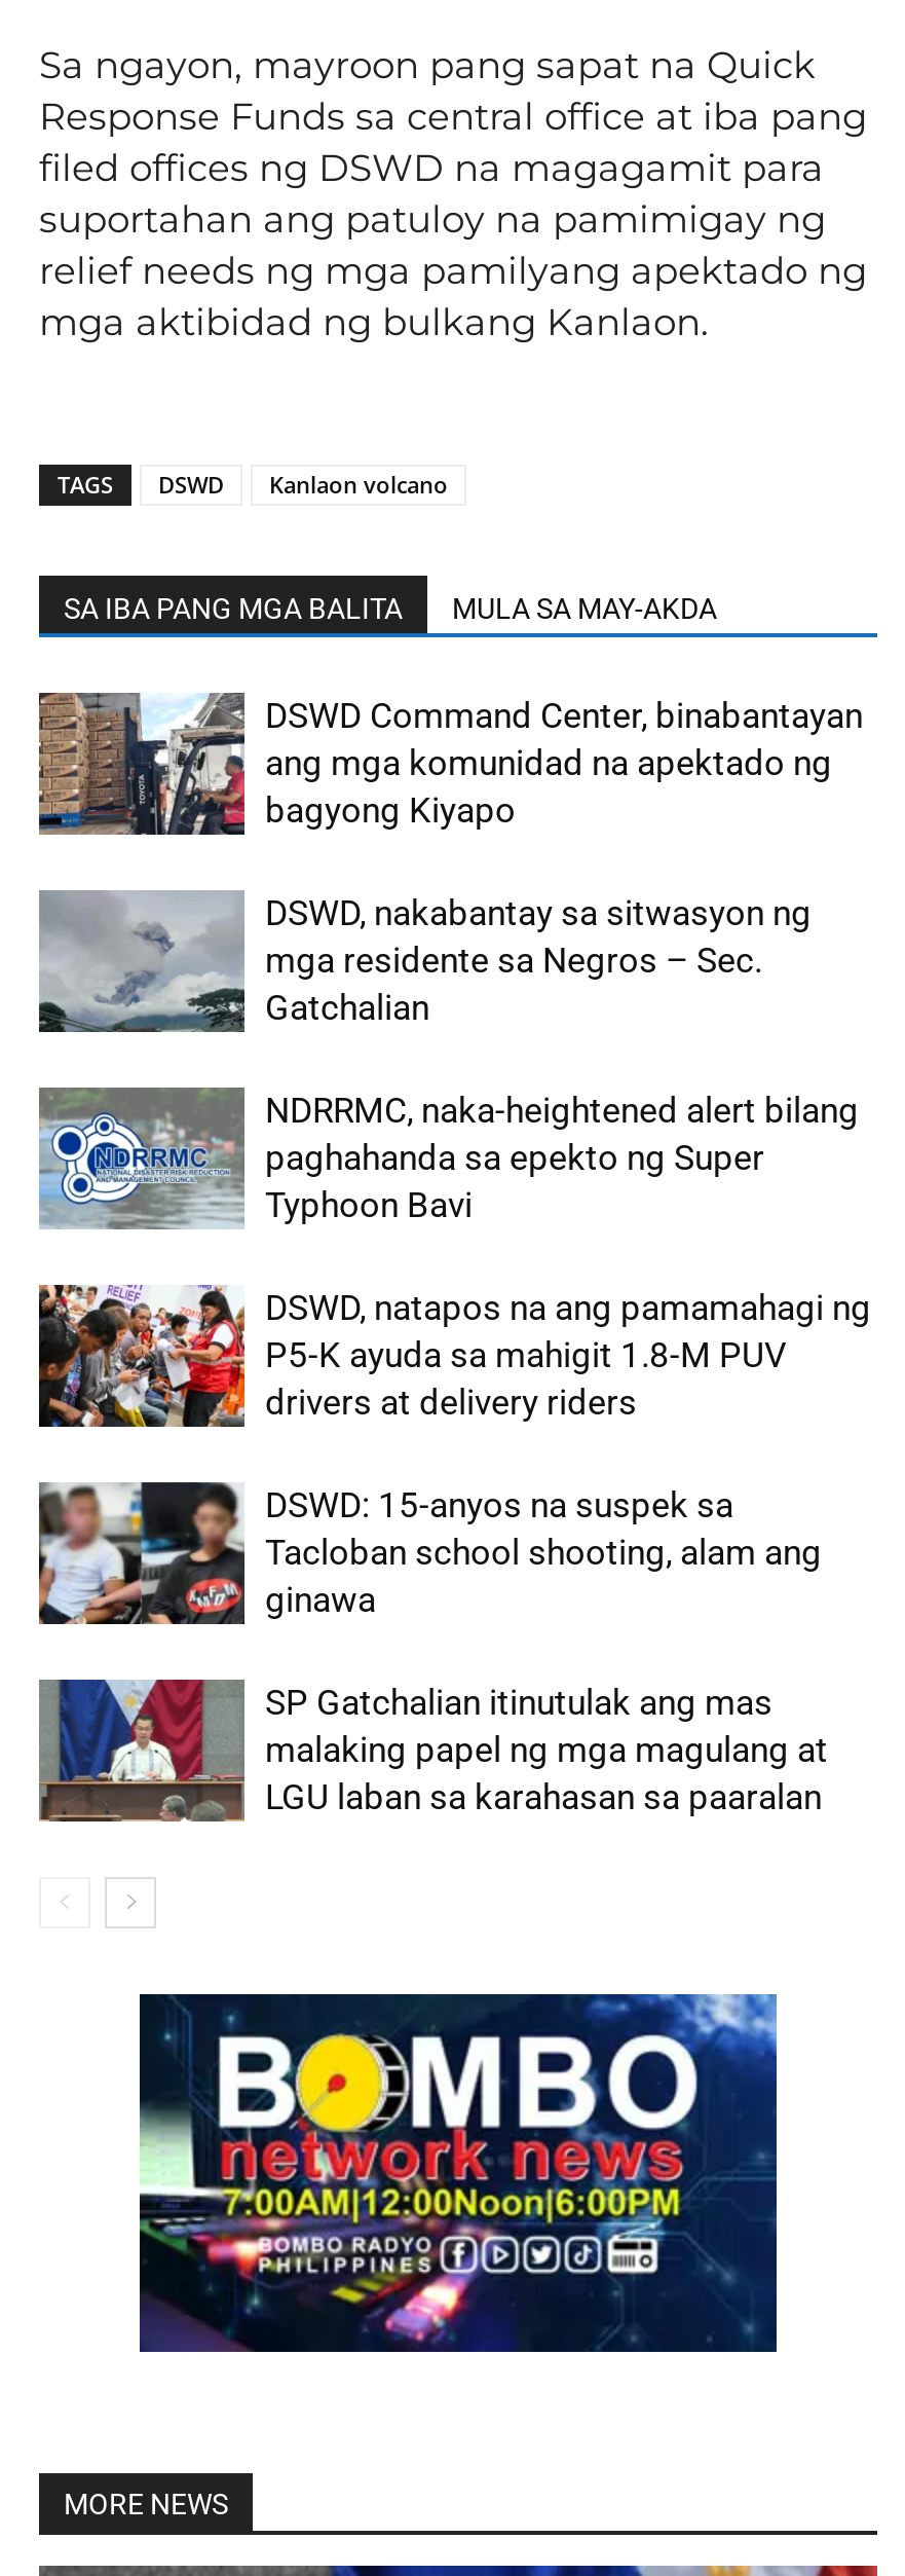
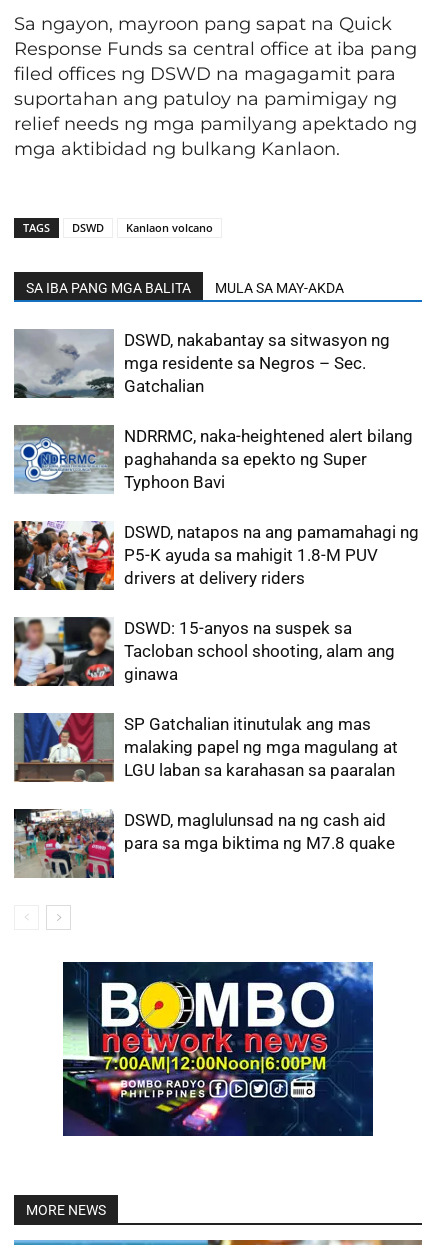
- [image]
- DSWD Command Center, binabantayan
- ang mga komunidad na apektado ng
- bagyong Kiyapo

moved up: [image] | DSWD, nakabantay sa sitwasyon ng | mga residente sa Negros – Sec. | ... | malaking papel ng mga magulang at | LGU laban sa karahasan sa paaralan

+ [image]
+ DSWD, maglulunsad na ng cash aid
+ para sa mga biktima ng M7.8 quake
